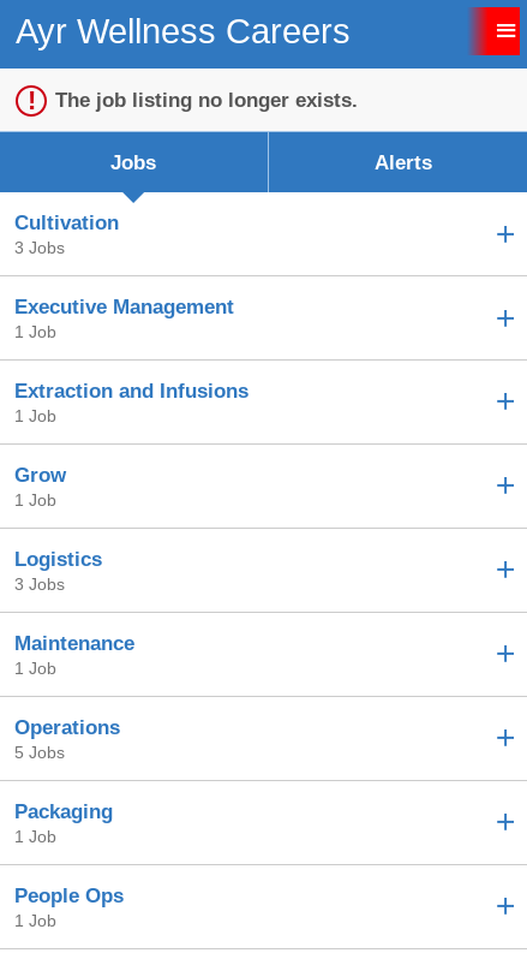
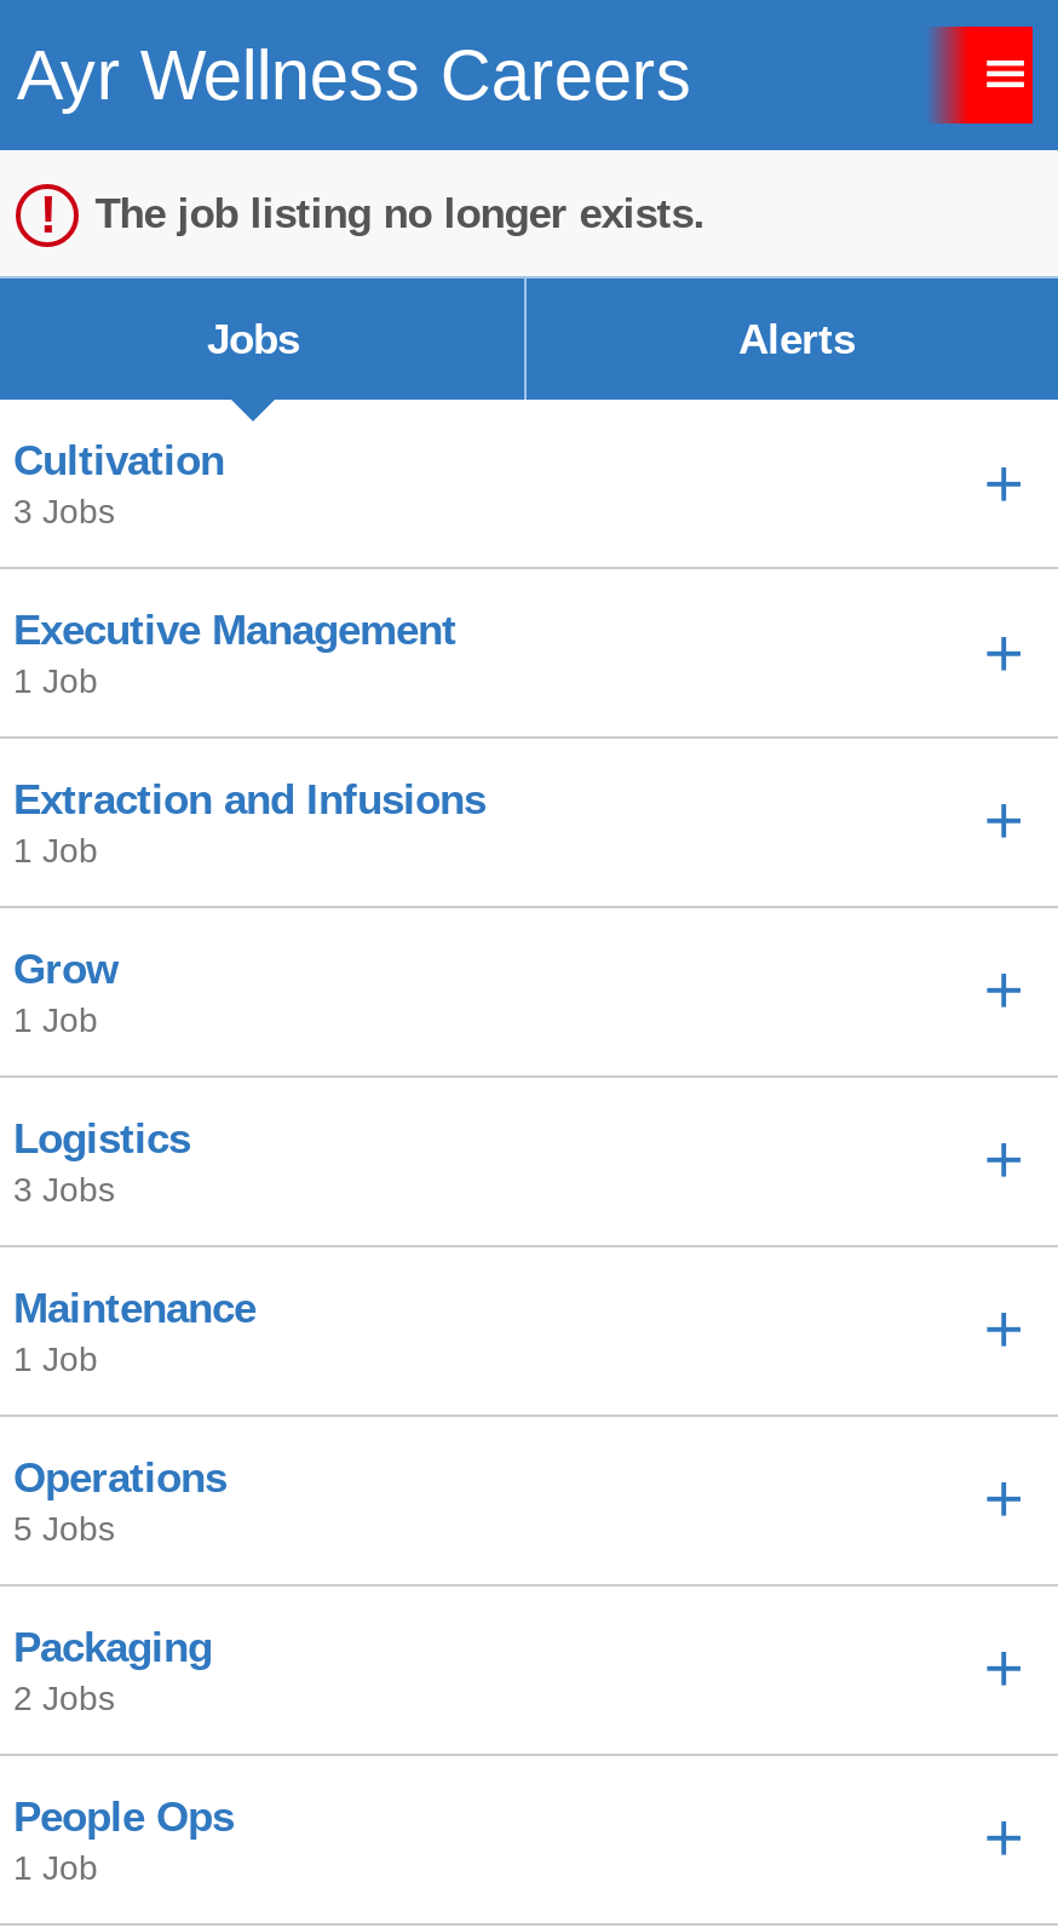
- 1 Job
+ 2 Jobs
